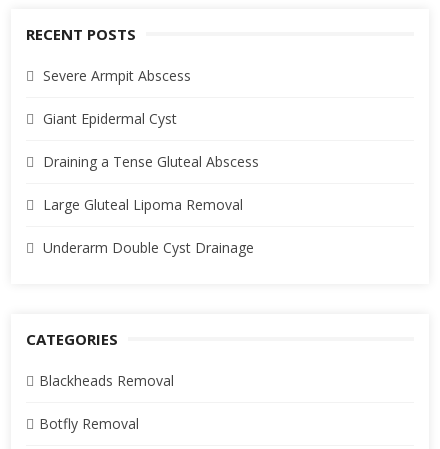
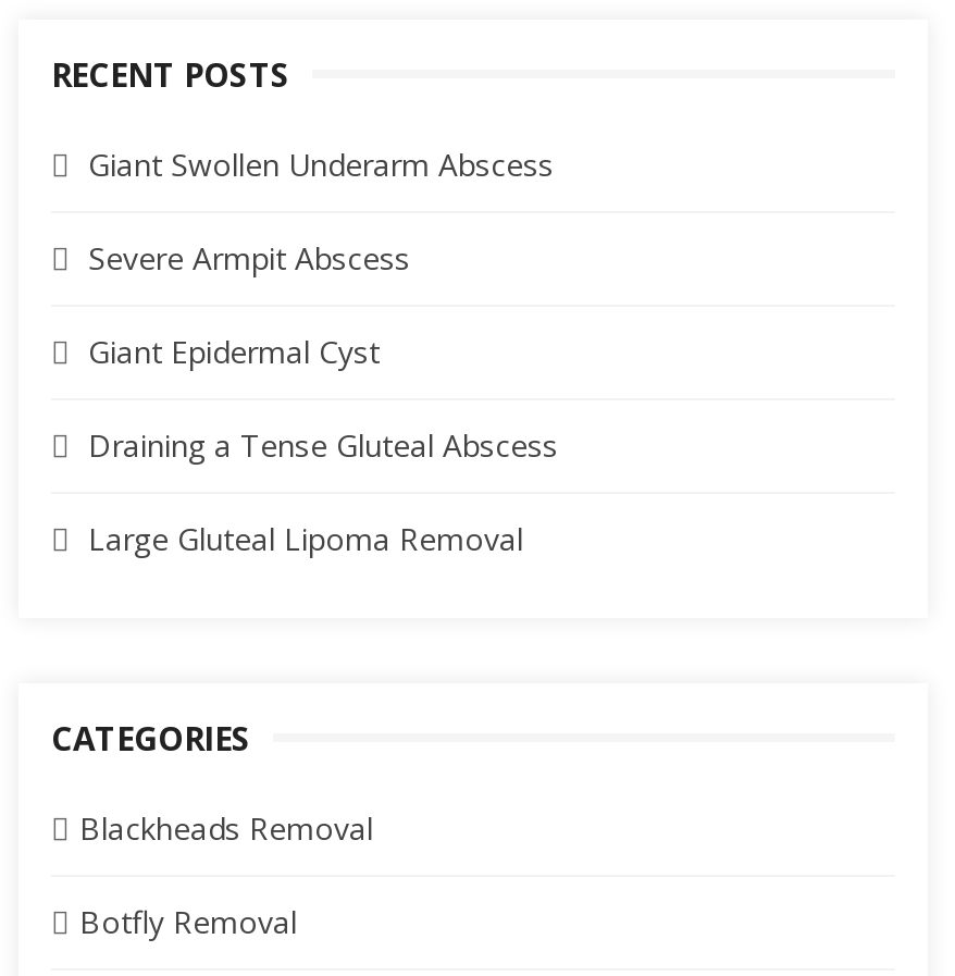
+ Giant Swollen Underarm Abscess

moved down: Severe Armpit Abscess | Giant Epidermal Cyst | Draining a Tense Gluteal Abscess | Large Gluteal Lipoma Removal

- Underarm Double Cyst Drainage
